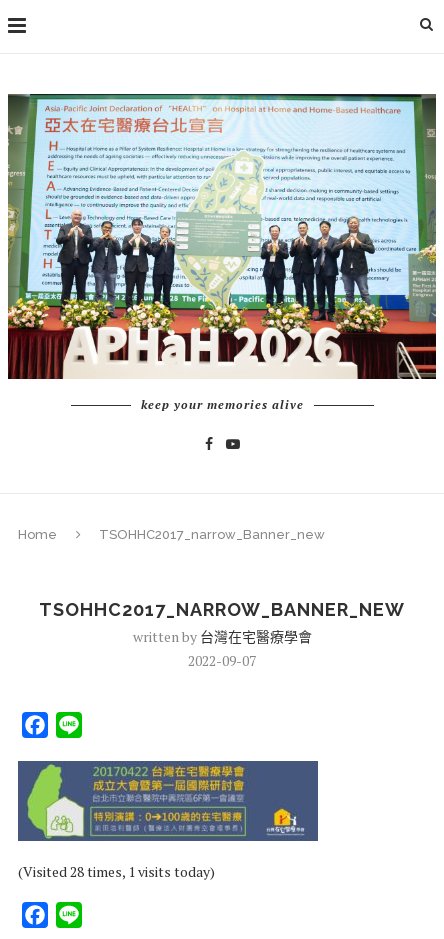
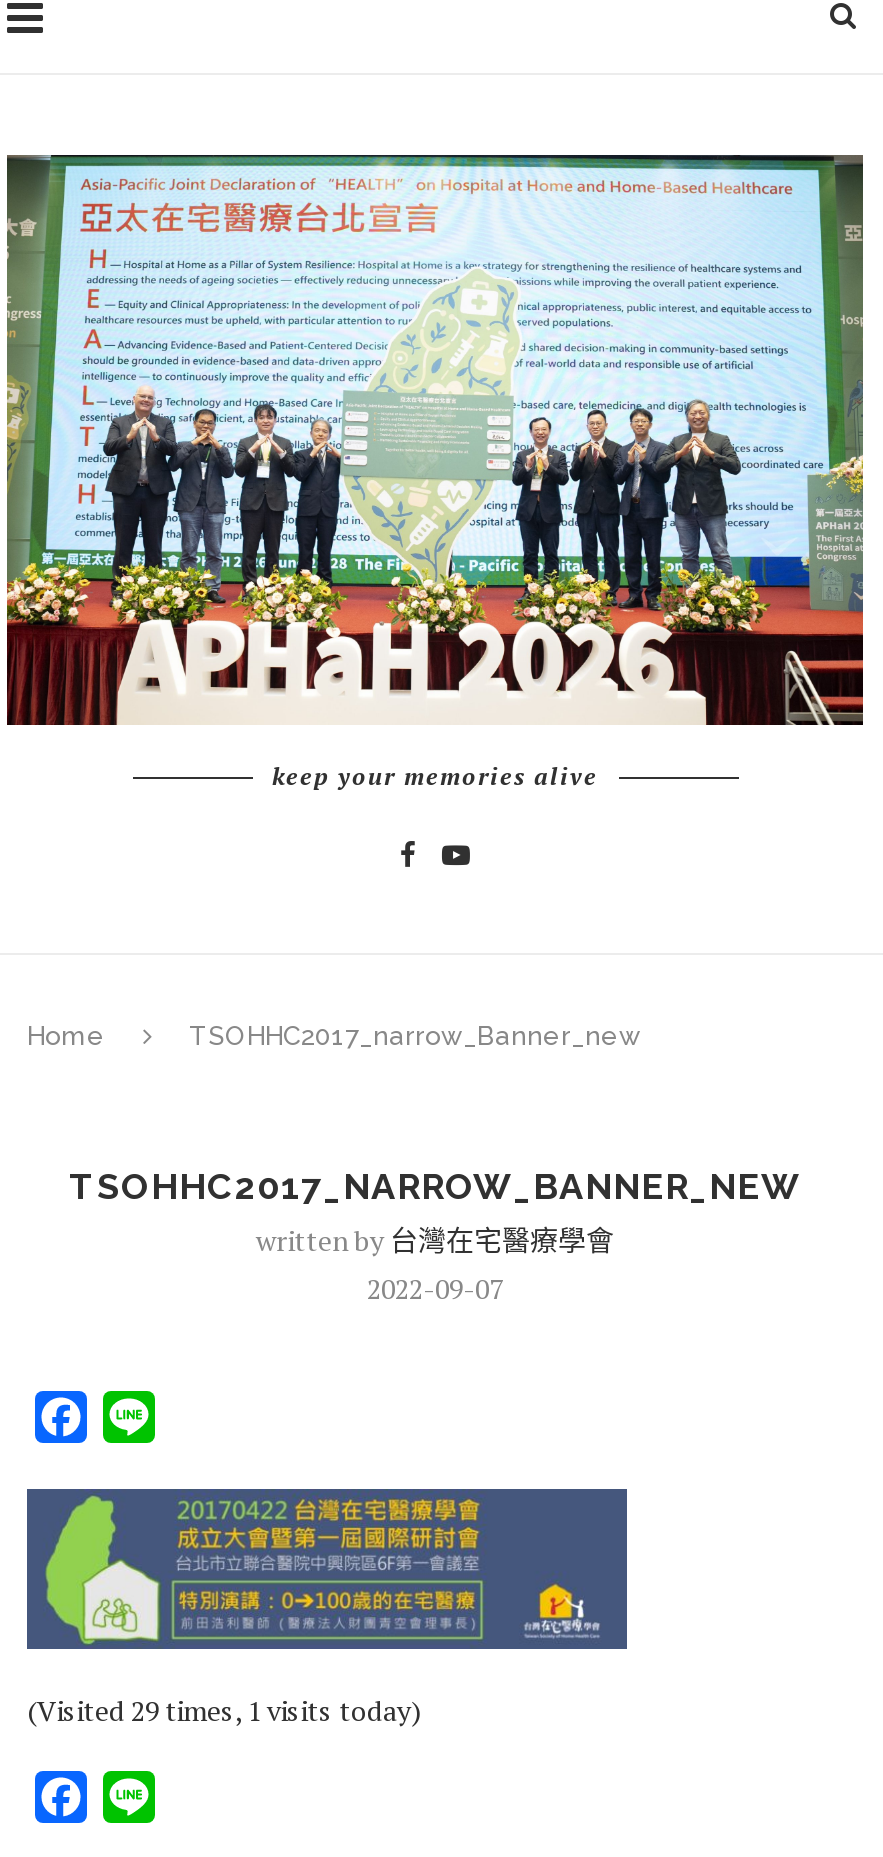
- (Visited 28 times, 1 visits today)
+ (Visited 29 times, 1 visits today)
